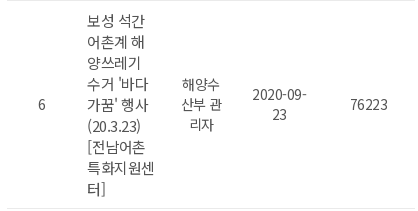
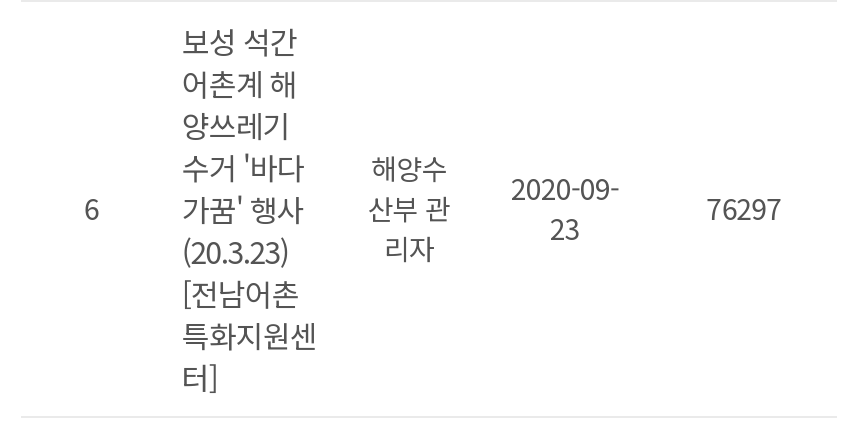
- 76223
+ 76297
